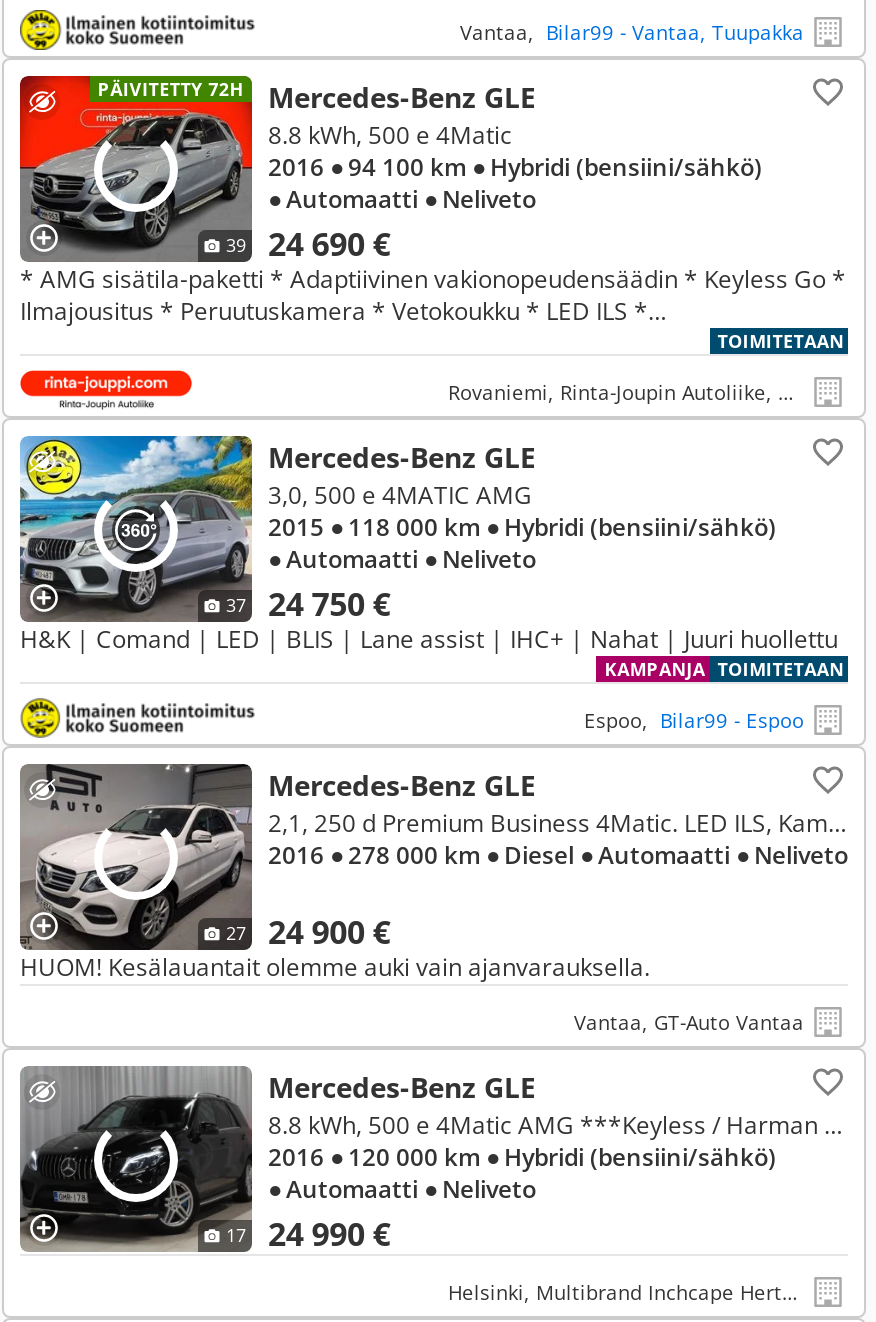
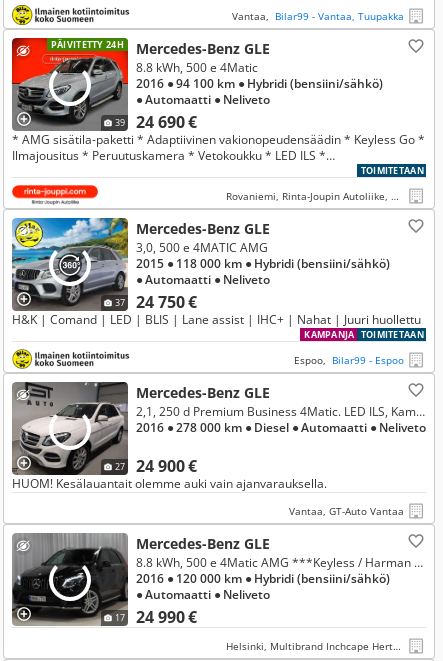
- PÄIVITETTY 72H Mercedes-Benz GLE
+ PÄIVITETTY 24H Mercedes-Benz GLE
